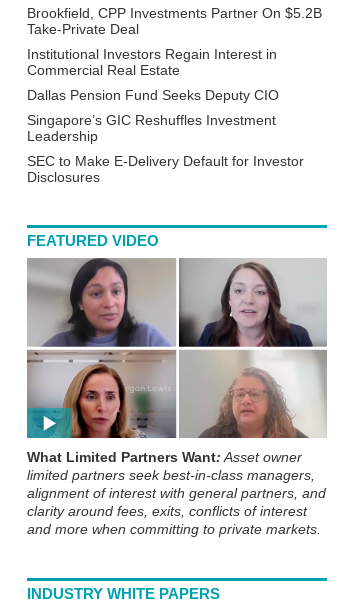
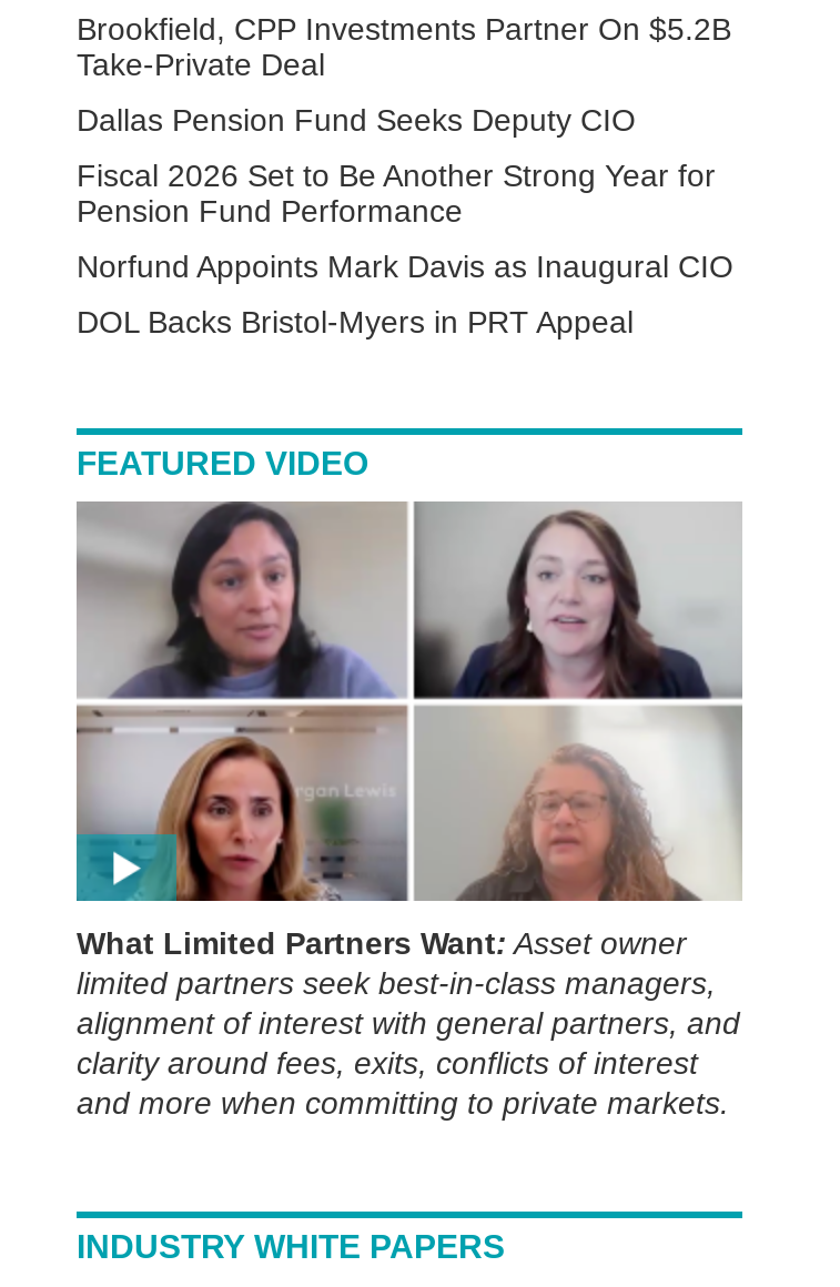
- Institutional Investors Regain Interest in
- Commercial Real Estate

- Singapore’s GIC Reshuffles Investment
- Leadership
- SEC to Make E-Delivery Default for Investor
- Disclosures
+ Fiscal 2026 Set to Be Another Strong Year for
+ Pension Fund Performance
+ Norfund Appoints Mark Davis as Inaugural CIO
+ DOL Backs Bristol-Myers in PRT Appeal
